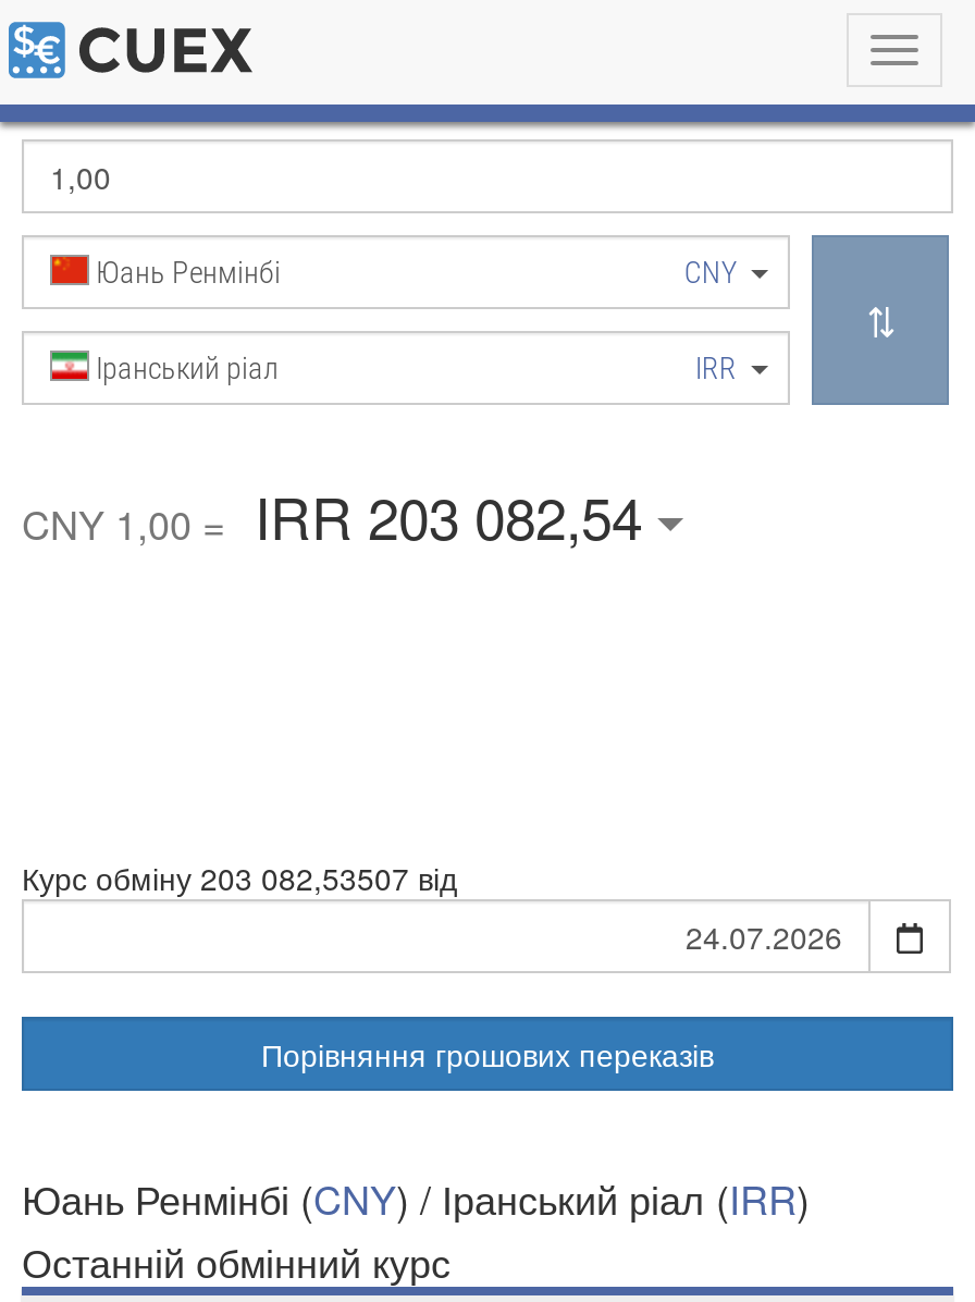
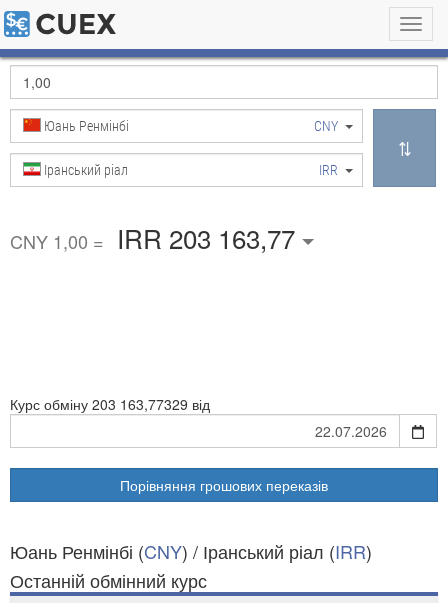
- CNY 1,00 = IRR 203 082,54
+ CNY 1,00 = IRR 203 163,77

- Курс обміну 203 082,53507 від
+ Курс обміну 203 163,77329 від
